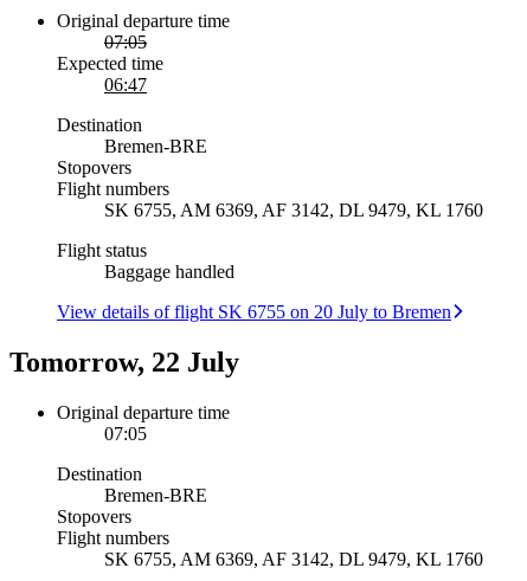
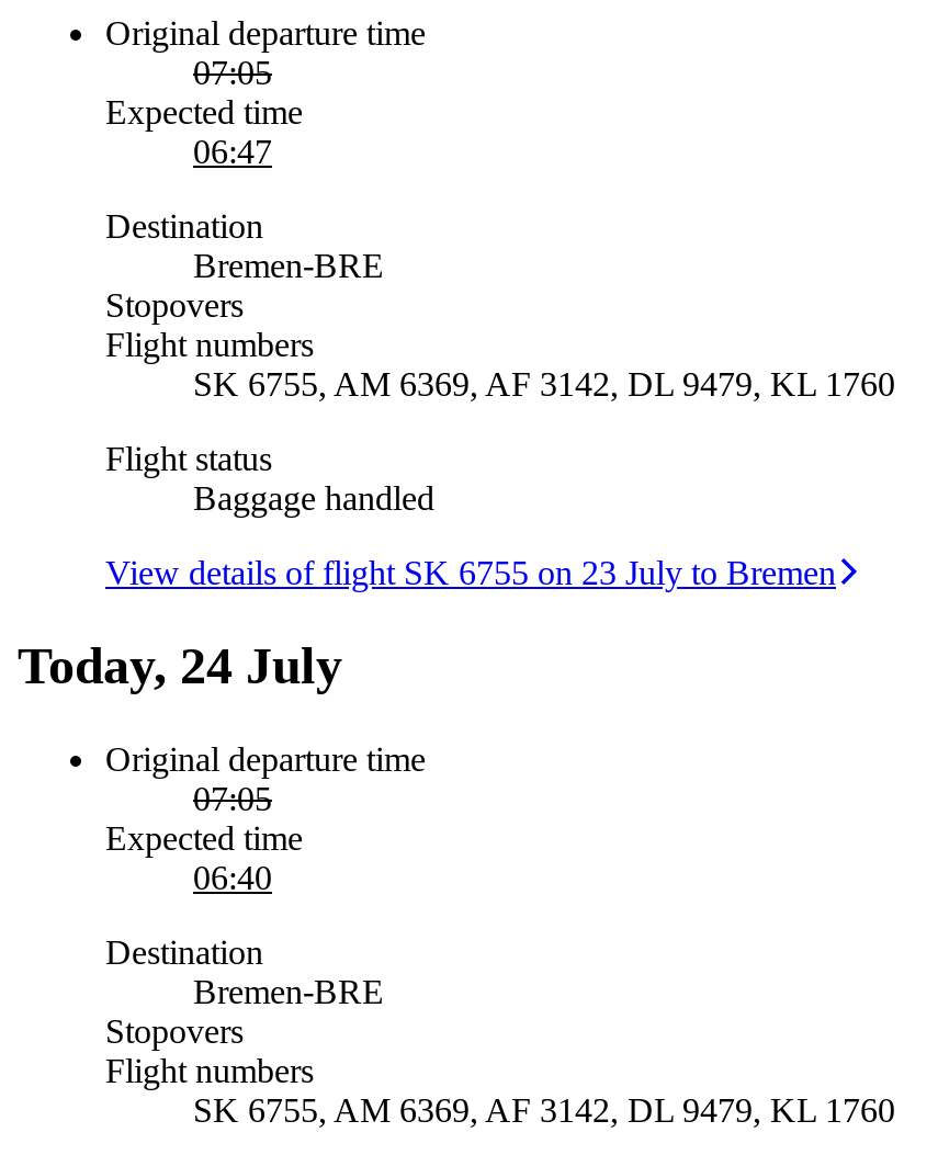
- View details of flight SK 6755 on 20 July to Bremen
+ View details of flight SK 6755 on 23 July to Bremen

- Tomorrow, 22 July
+ Today, 24 July

+ Expected time
+ 06:40
